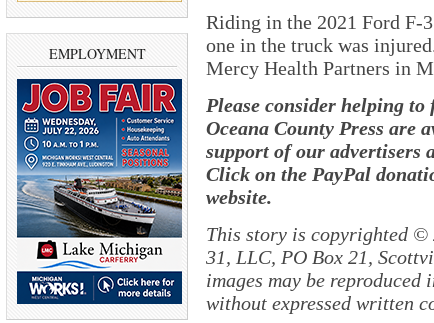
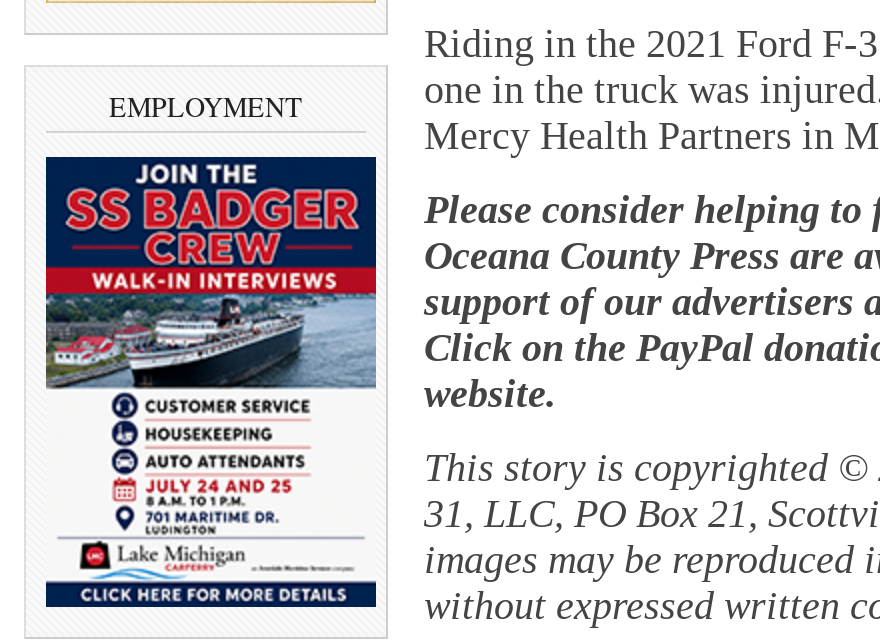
- [image]
+ [image]
